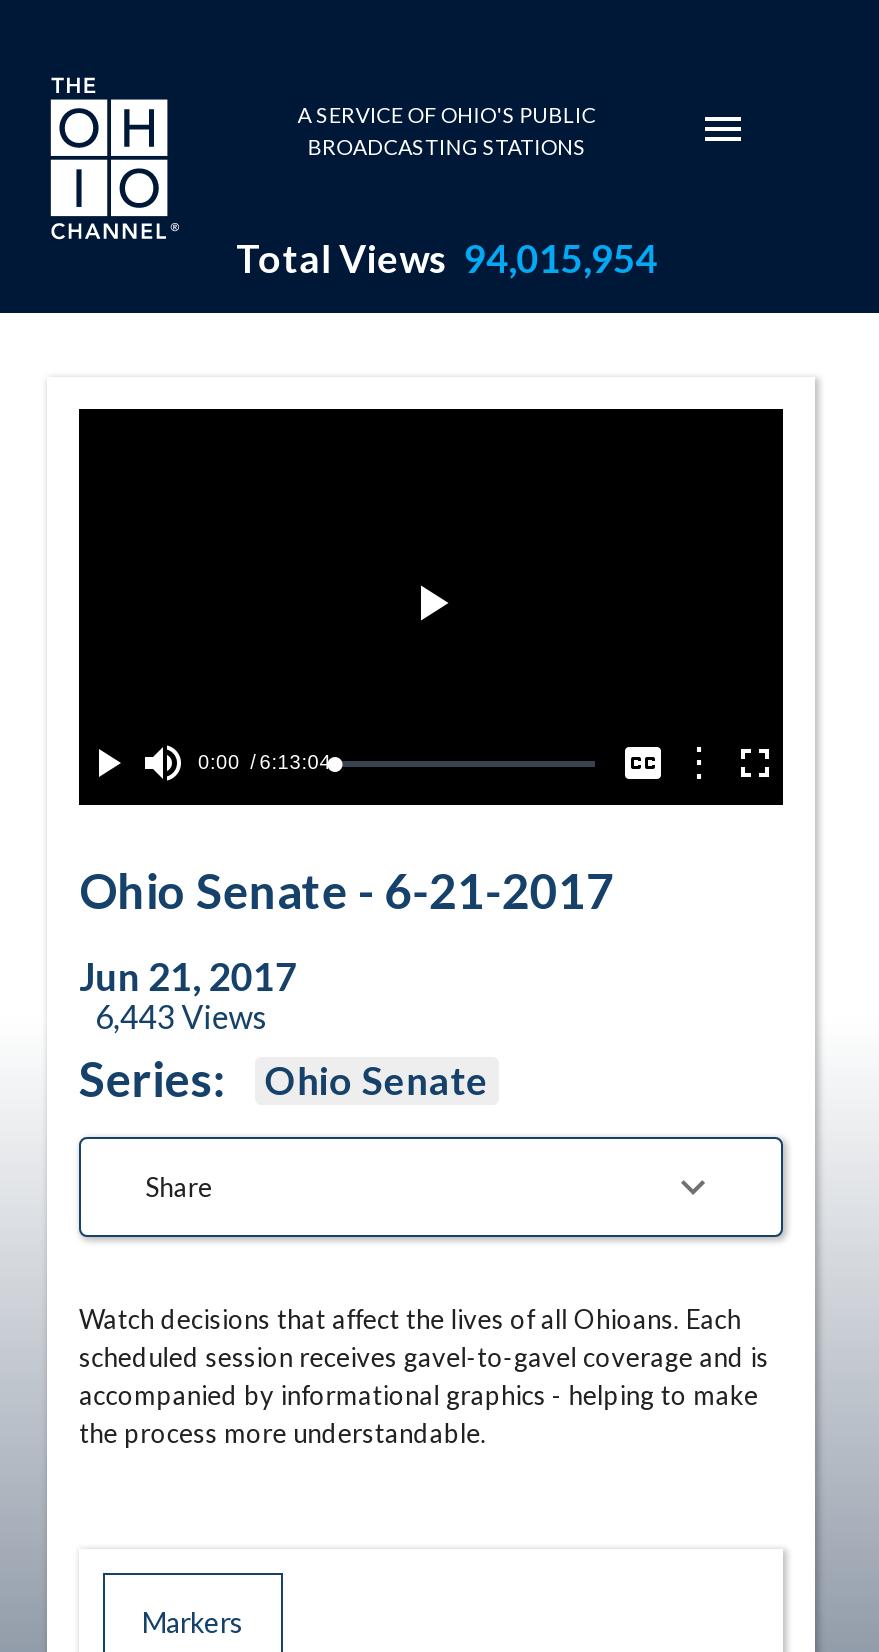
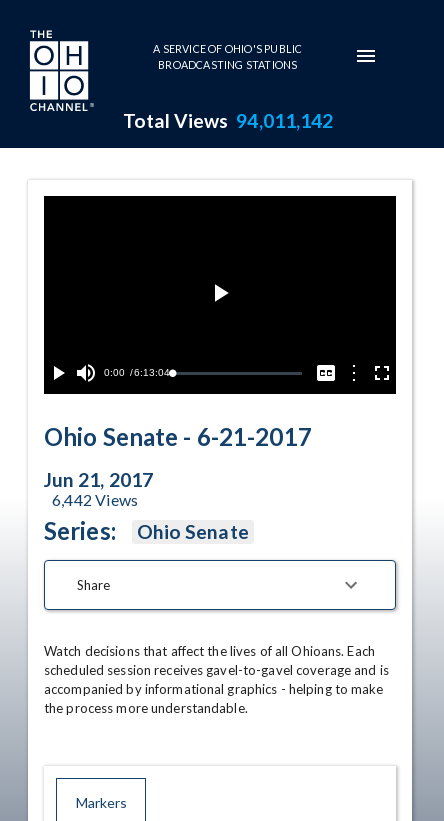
- Total Views 94,015,954
+ Total Views 94,011,142

- 6,443 Views
+ 6,442 Views
